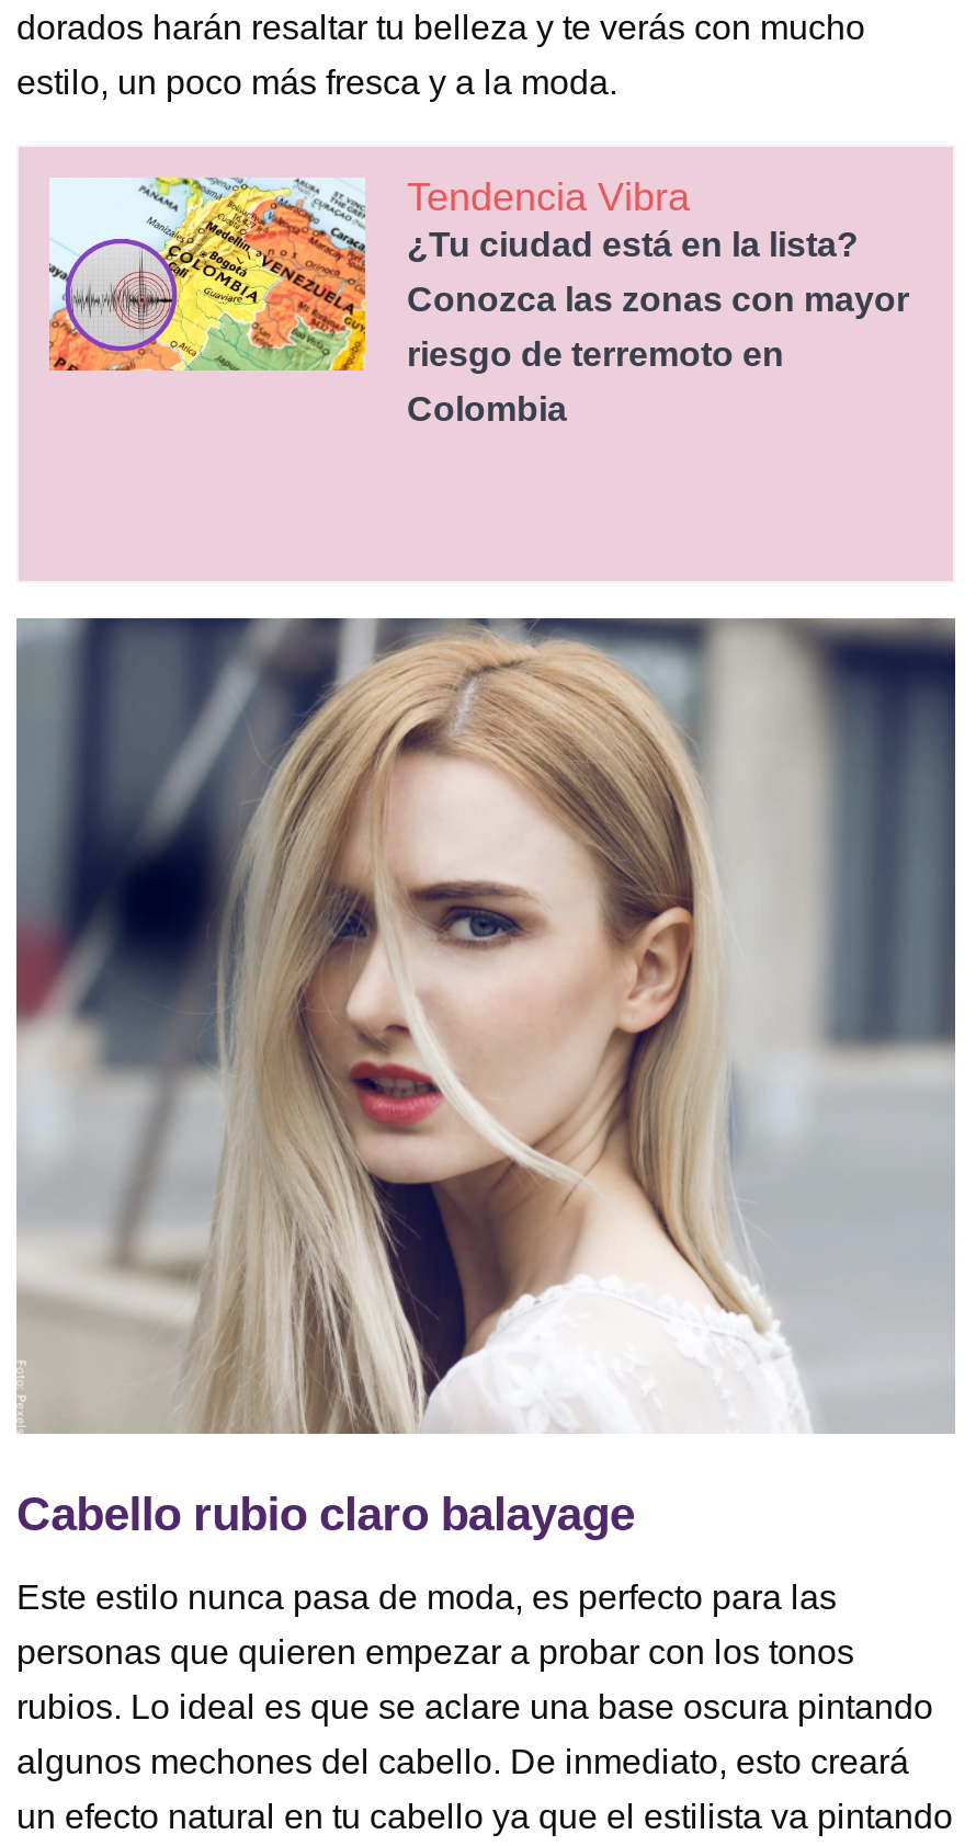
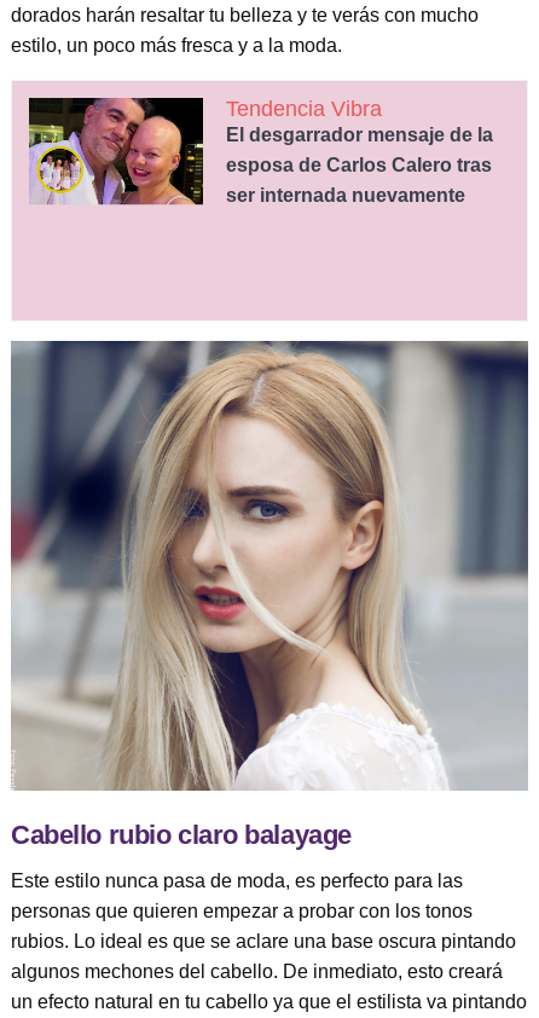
- [image]
- ¿Tu ciudad está en la lista?
- Conozca las zonas con mayor
- riesgo de terremoto en
- Colombia
+ [image]
+ El desgarrador mensaje de la
+ esposa de Carlos Calero tras
+ ser internada nuevamente
